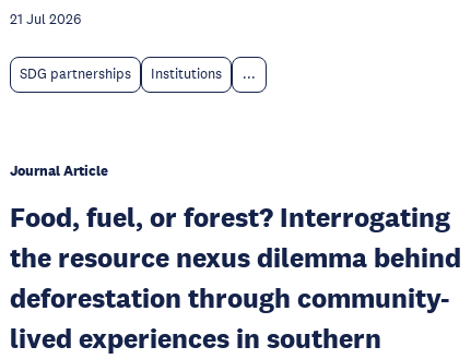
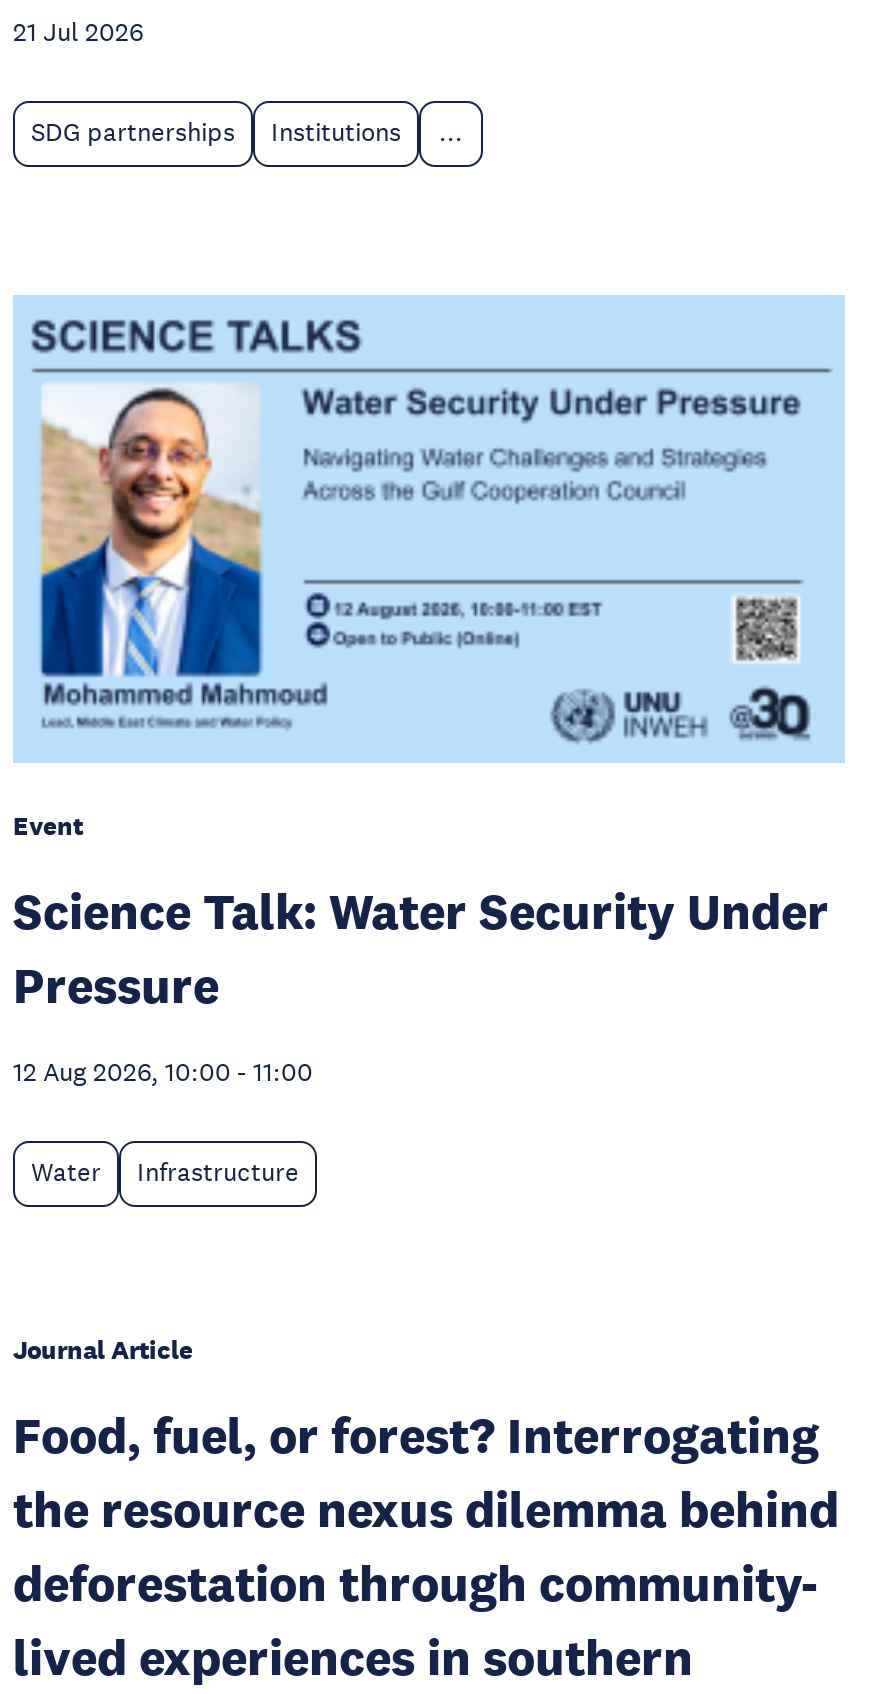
+ [image]
+ Event
+ Science Talk: Water Security Under
+ Pressure
+ 12 Aug 2026, 10:00 - 11:00
+ Water
+ Infrastructure
